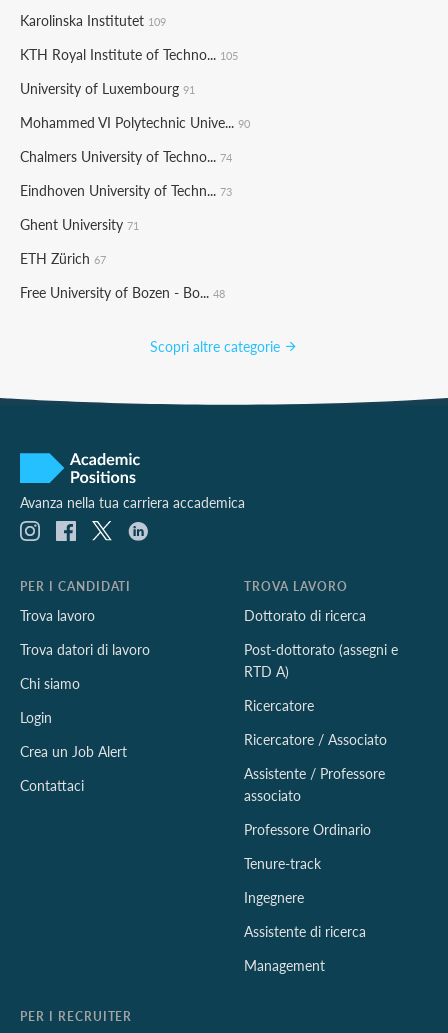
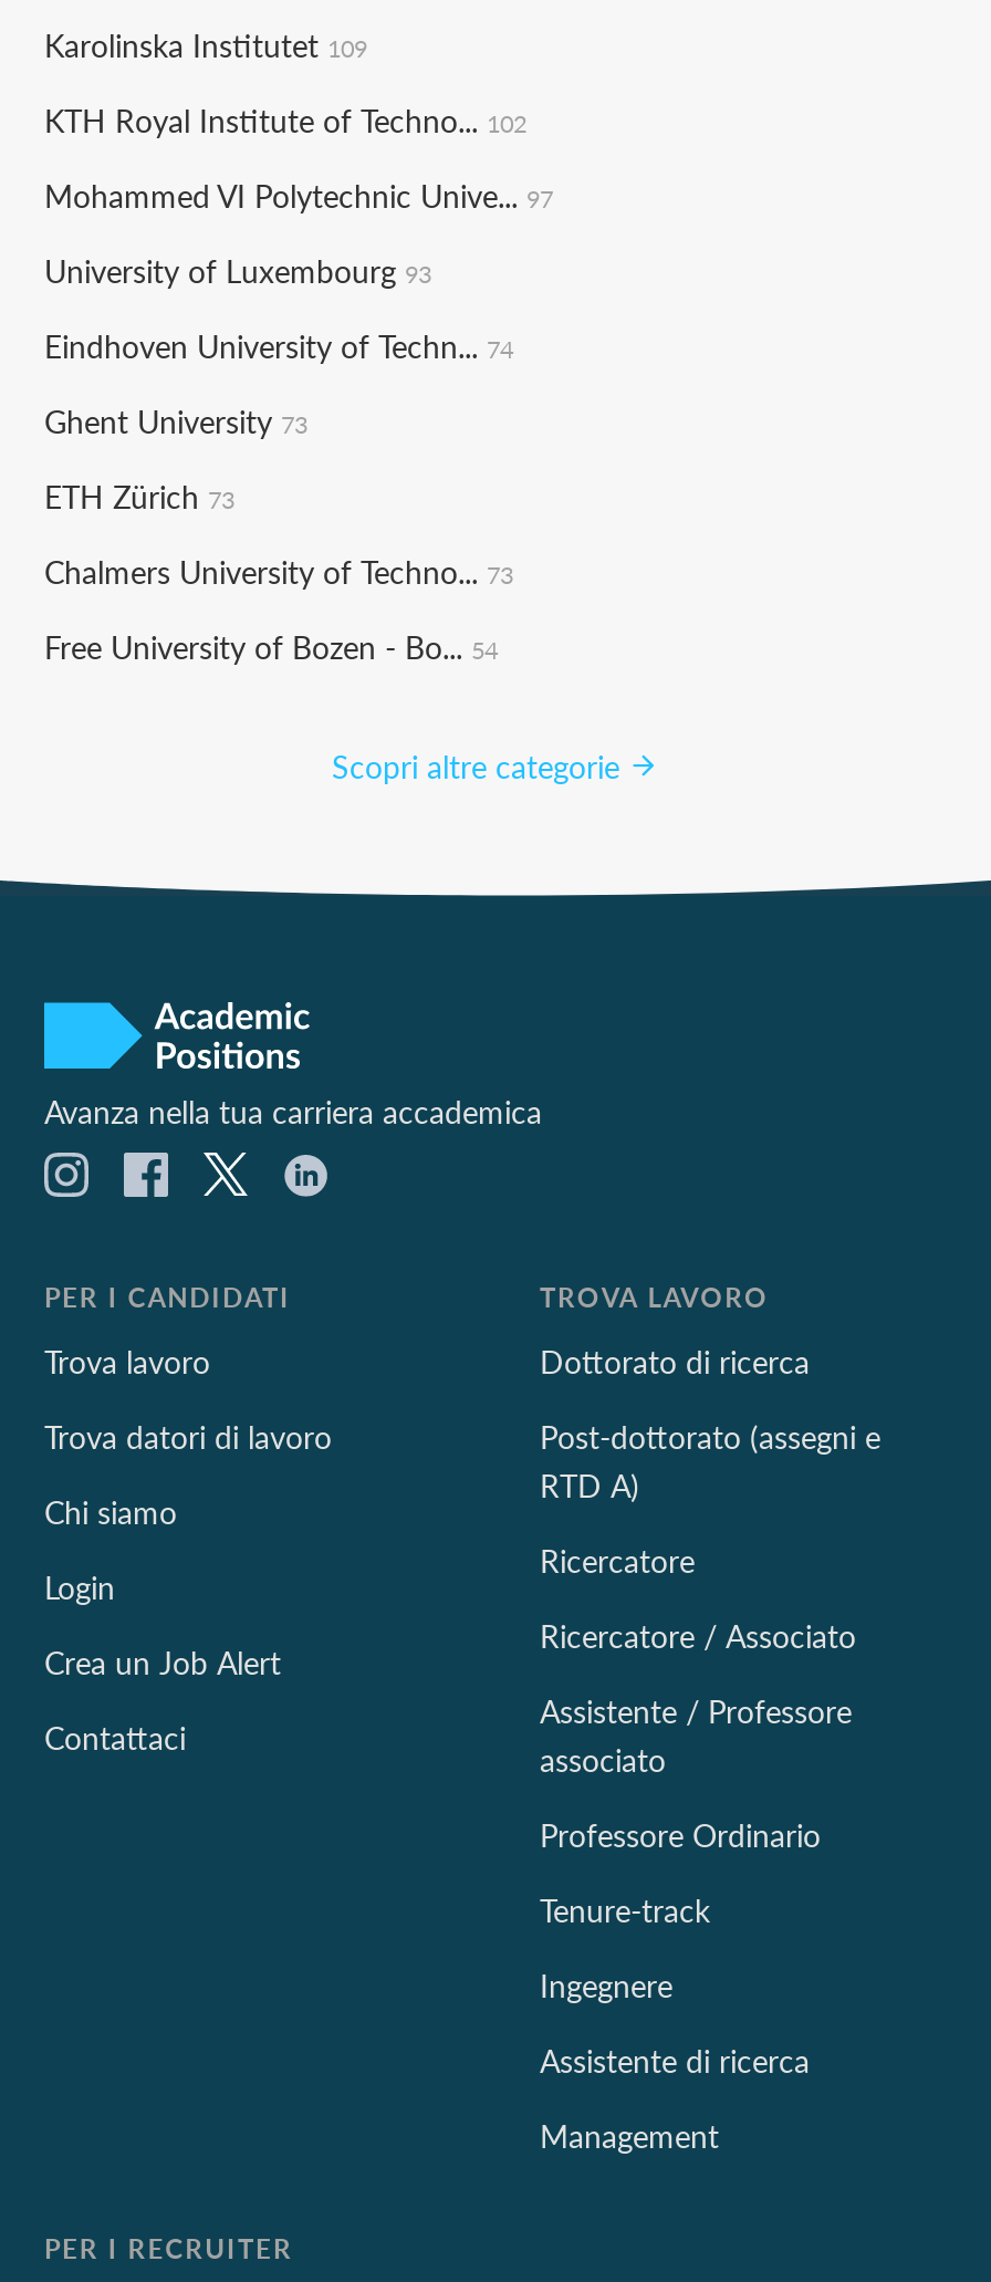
- KTH Royal Institute of Techno... 105
+ KTH Royal Institute of Techno... 102

- University of Luxembourg 91
+ Mohammed VI Polytechnic Unive... 97

- Mohammed VI Polytechnic Unive... 90
+ University of Luxembourg 93

- Chalmers University of Techno... 74
+ Eindhoven University of Techn... 74

- Eindhoven University of Techn... 73
+ Ghent University 73

- Ghent University 71
+ ETH Zürich 73

- ETH Zürich 67
+ Chalmers University of Techno... 73

- Free University of Bozen - Bo... 48
+ Free University of Bozen - Bo... 54
